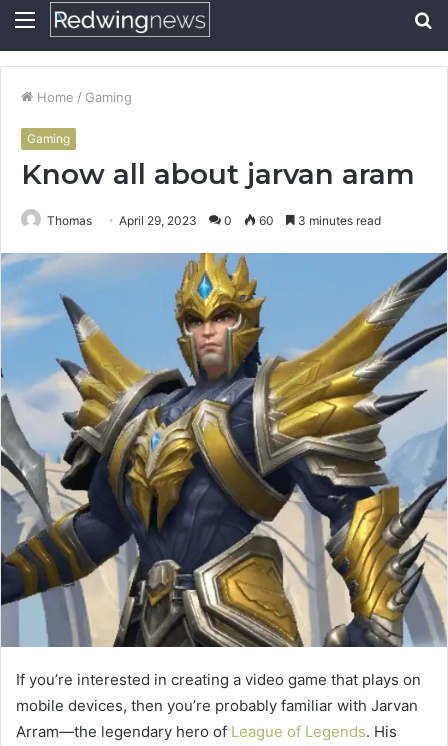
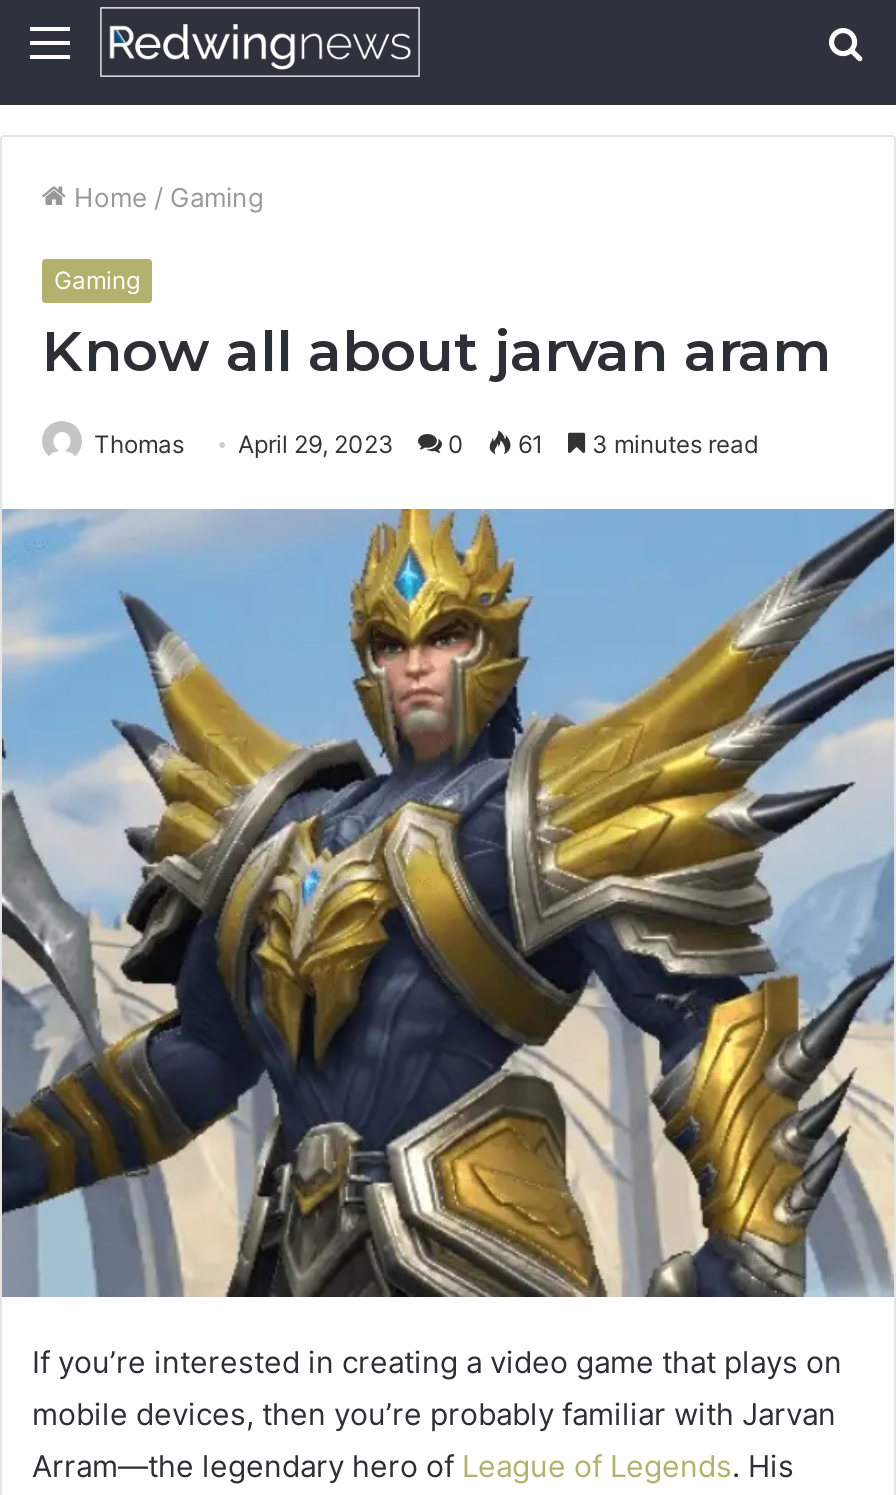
- Thomas April 29, 2023 0 60 3 minutes read
+ Thomas April 29, 2023 0 61 3 minutes read
